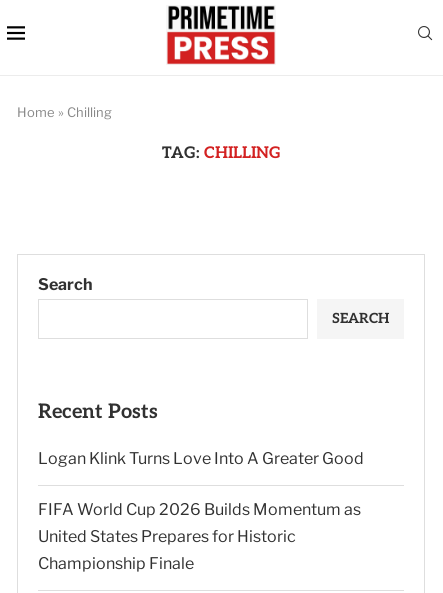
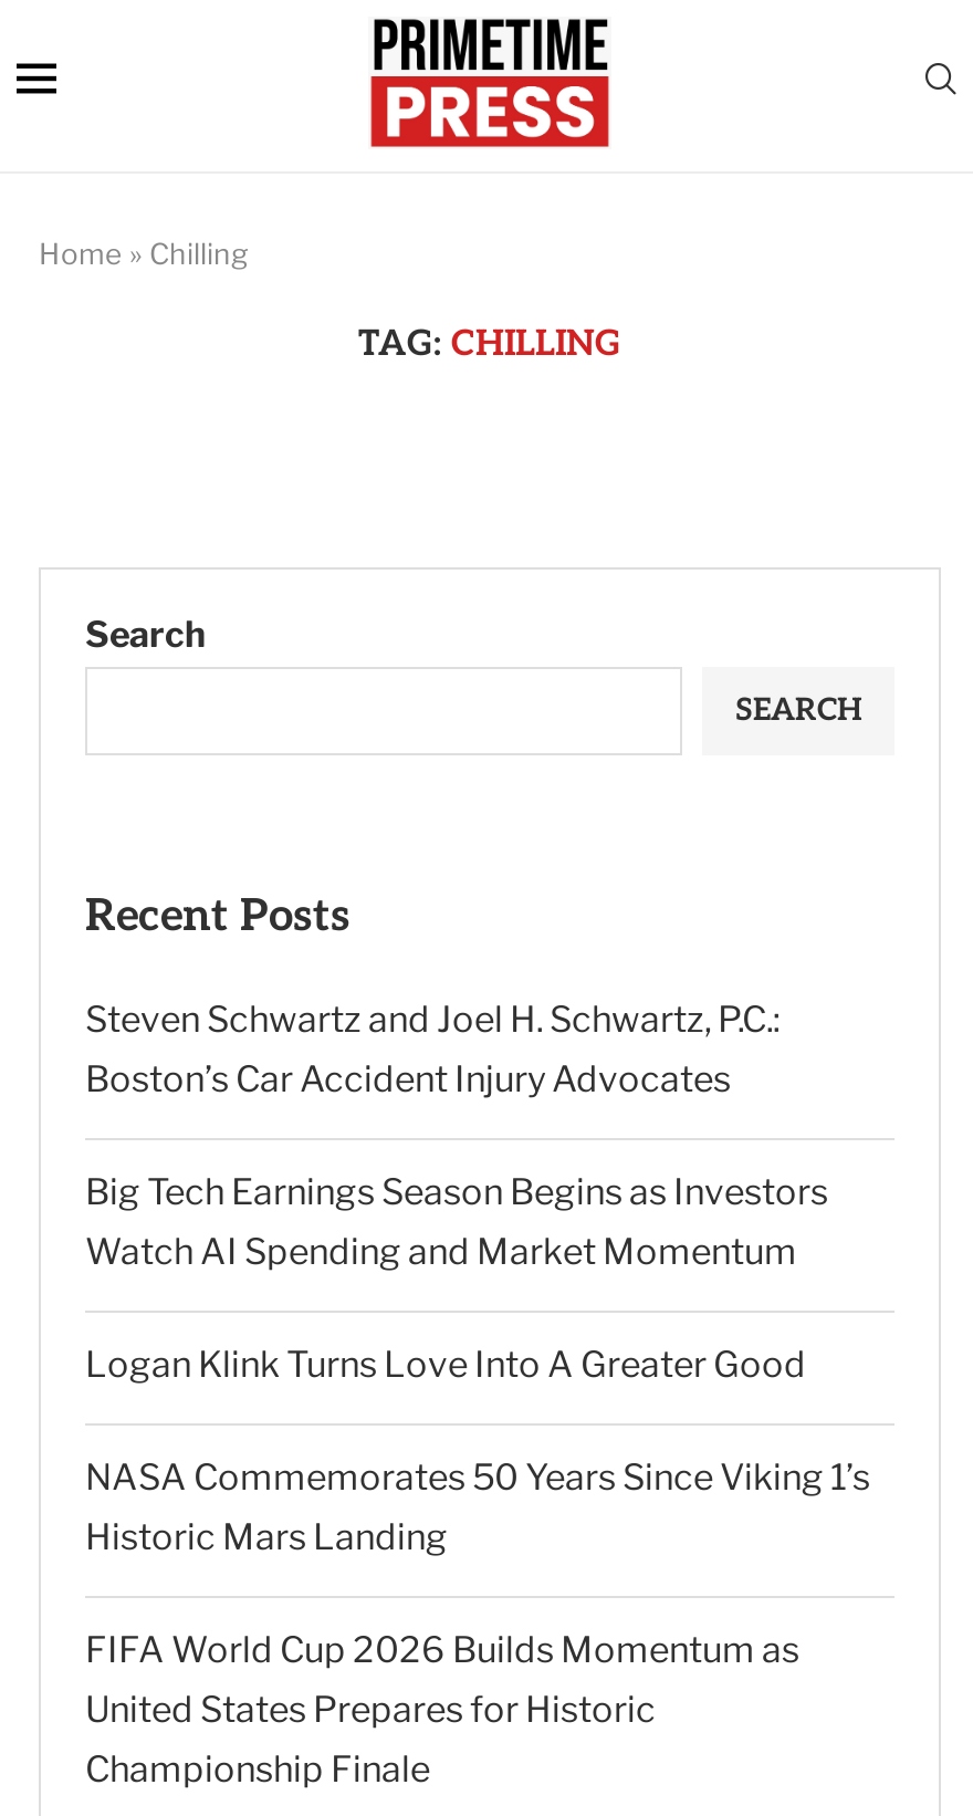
+ Steven Schwartz and Joel H. Schwartz, P.C.:
+ Boston’s Car Accident Injury Advocates
+ Big Tech Earnings Season Begins as Investors
+ Watch AI Spending and Market Momentum

+ NASA Commemorates 50 Years Since Viking 1’s
+ Historic Mars Landing
